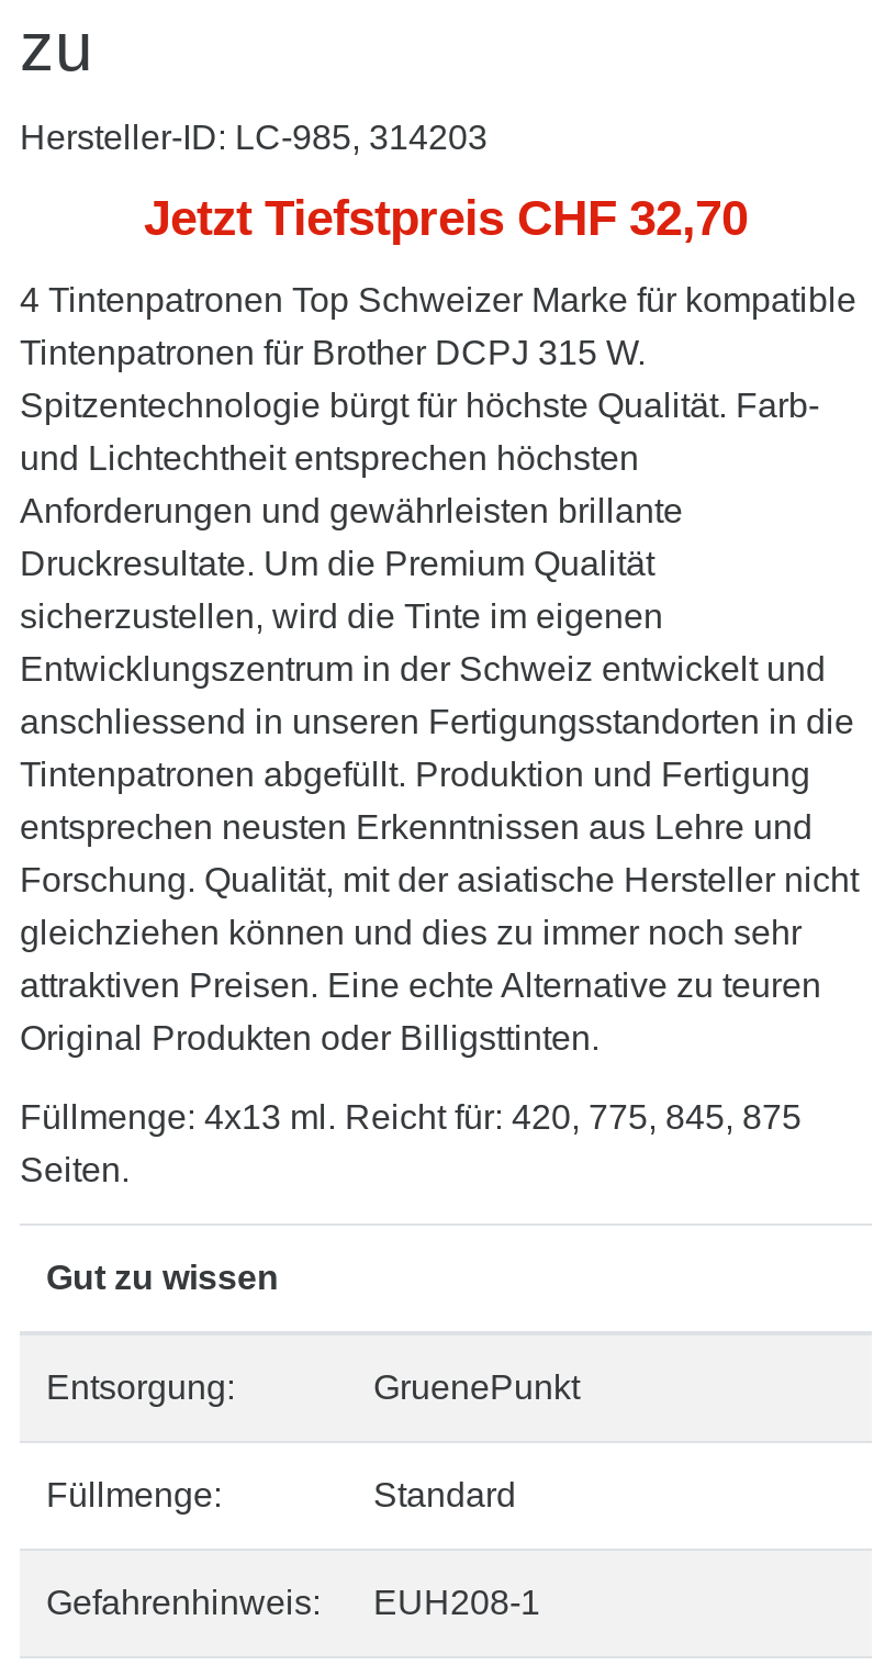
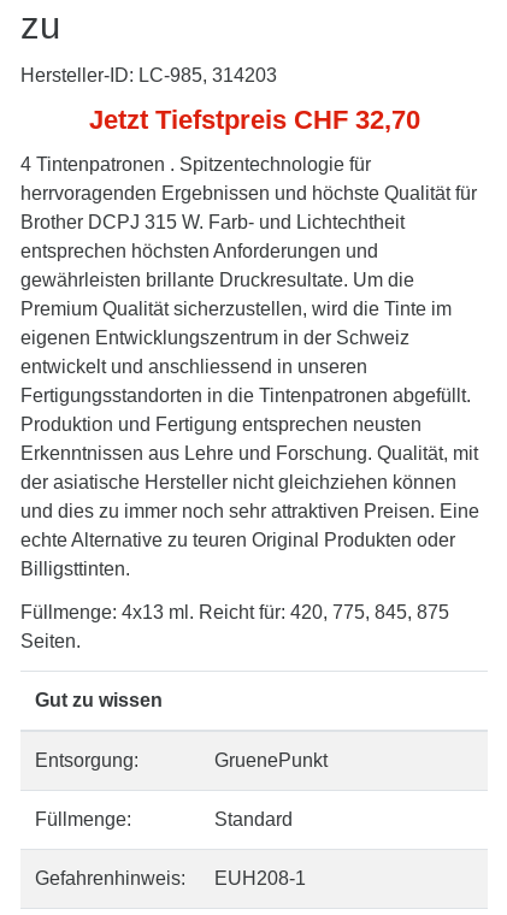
- 4 Tintenpatronen Top Schweizer Marke für kompatible
- Tintenpatronen für Brother DCPJ 315 W.
- Spitzentechnologie bürgt für höchste Qualität. Farb-
- und Lichtechtheit entsprechen höchsten
- Anforderungen und gewährleisten brillante
- Druckresultate. Um die Premium Qualität
- sicherzustellen, wird die Tinte im eigenen
- Entwicklungszentrum in der Schweiz entwickelt und
- anschliessend in unseren Fertigungsstandorten in die
- Tintenpatronen abgefüllt. Produktion und Fertigung
- entsprechen neusten Erkenntnissen aus Lehre und
- Forschung. Qualität, mit der asiatische Hersteller nicht
- gleichziehen können und dies zu immer noch sehr
- attraktiven Preisen. Eine echte Alternative zu teuren
- Original Produkten oder Billigsttinten.
+ 4 Tintenpatronen . Spitzentechnologie für
+ herrvoragenden Ergebnissen und höchste Qualität für
+ Brother DCPJ 315 W. Farb- und Lichtechtheit
+ entsprechen höchsten Anforderungen und
+ gewährleisten brillante Druckresultate. Um die
+ Premium Qualität sicherzustellen, wird die Tinte im
+ eigenen Entwicklungszentrum in der Schweiz
+ entwickelt und anschliessend in unseren
+ Fertigungsstandorten in die Tintenpatronen abgefüllt.
+ Produktion und Fertigung entsprechen neusten
+ Erkenntnissen aus Lehre und Forschung. Qualität, mit
+ der asiatische Hersteller nicht gleichziehen können
+ und dies zu immer noch sehr attraktiven Preisen. Eine
+ echte Alternative zu teuren Original Produkten oder
+ Billigsttinten.
